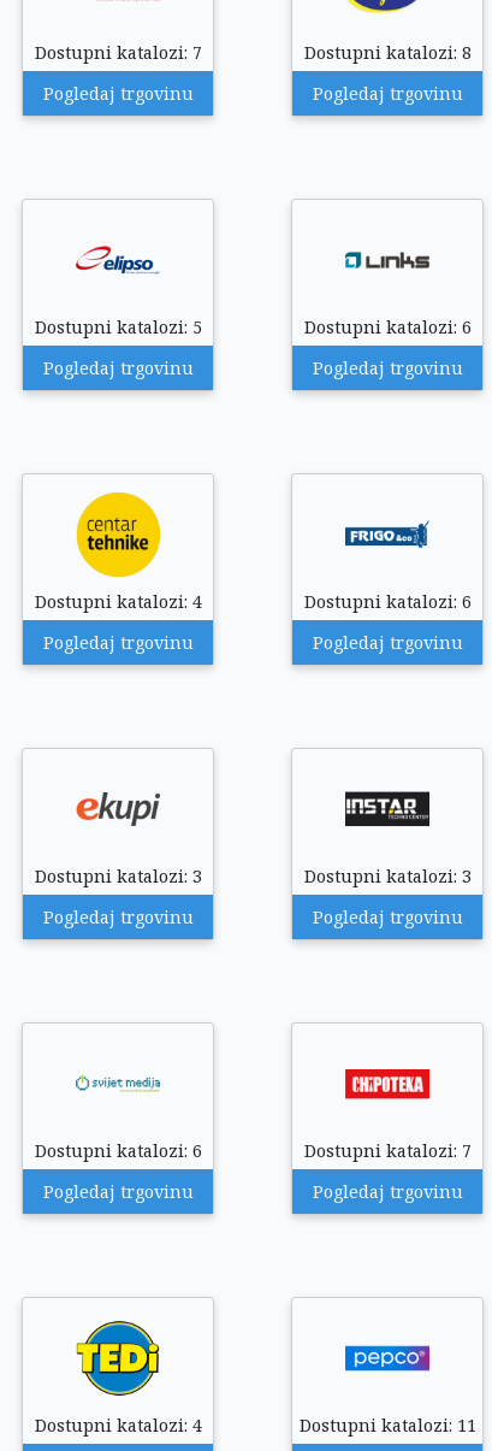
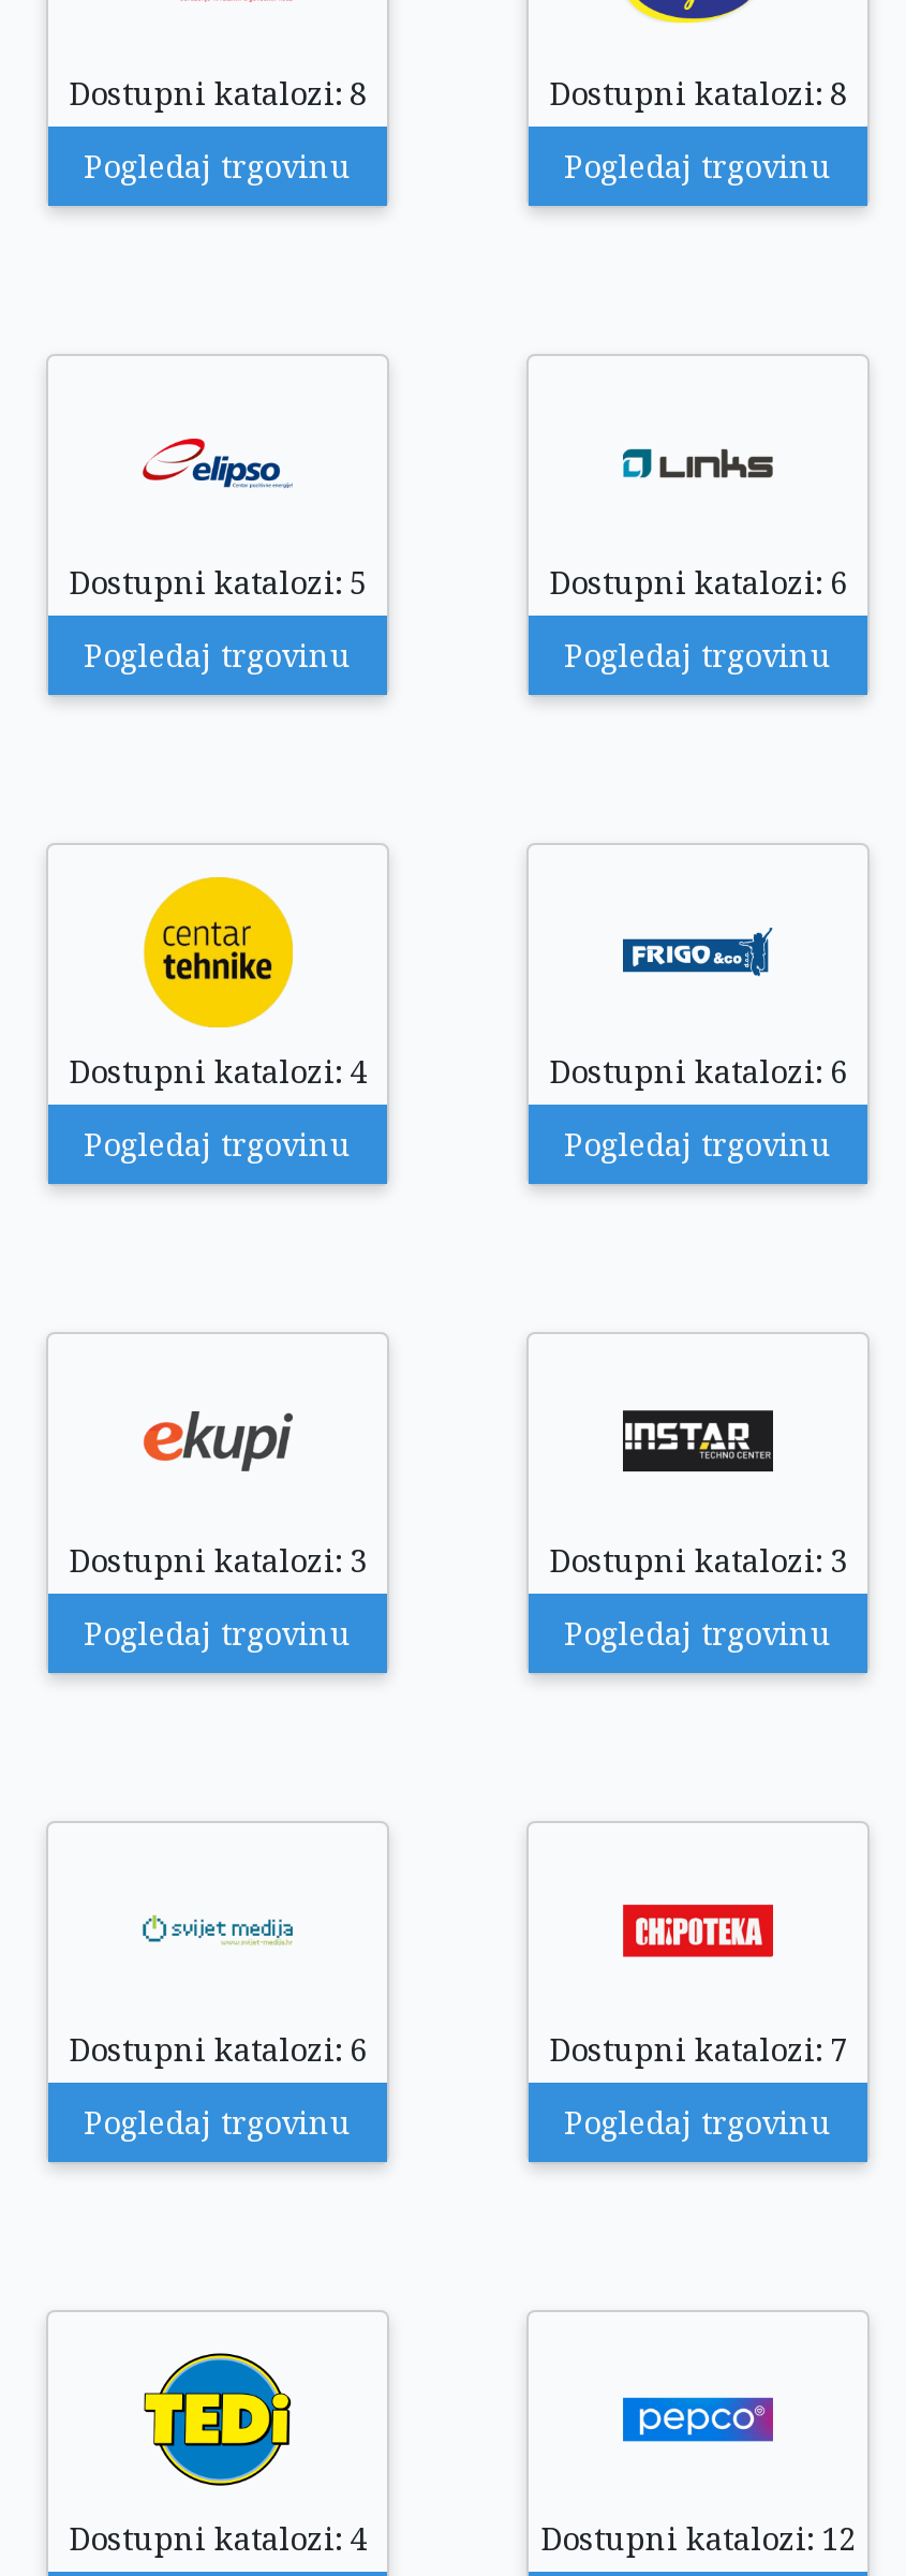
- Dostupni katalozi: 7
+ Dostupni katalozi: 8

- Dostupni katalozi: 11
+ Dostupni katalozi: 12
